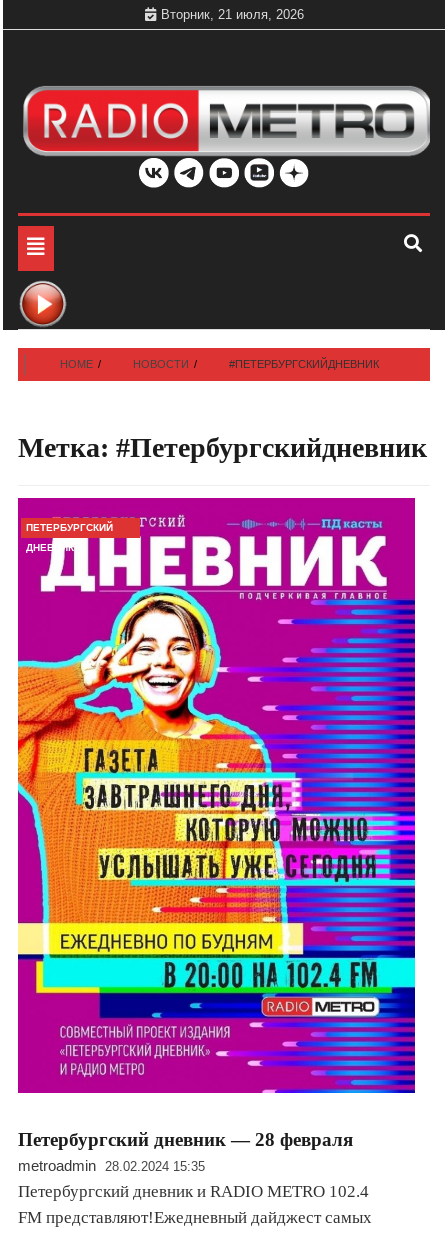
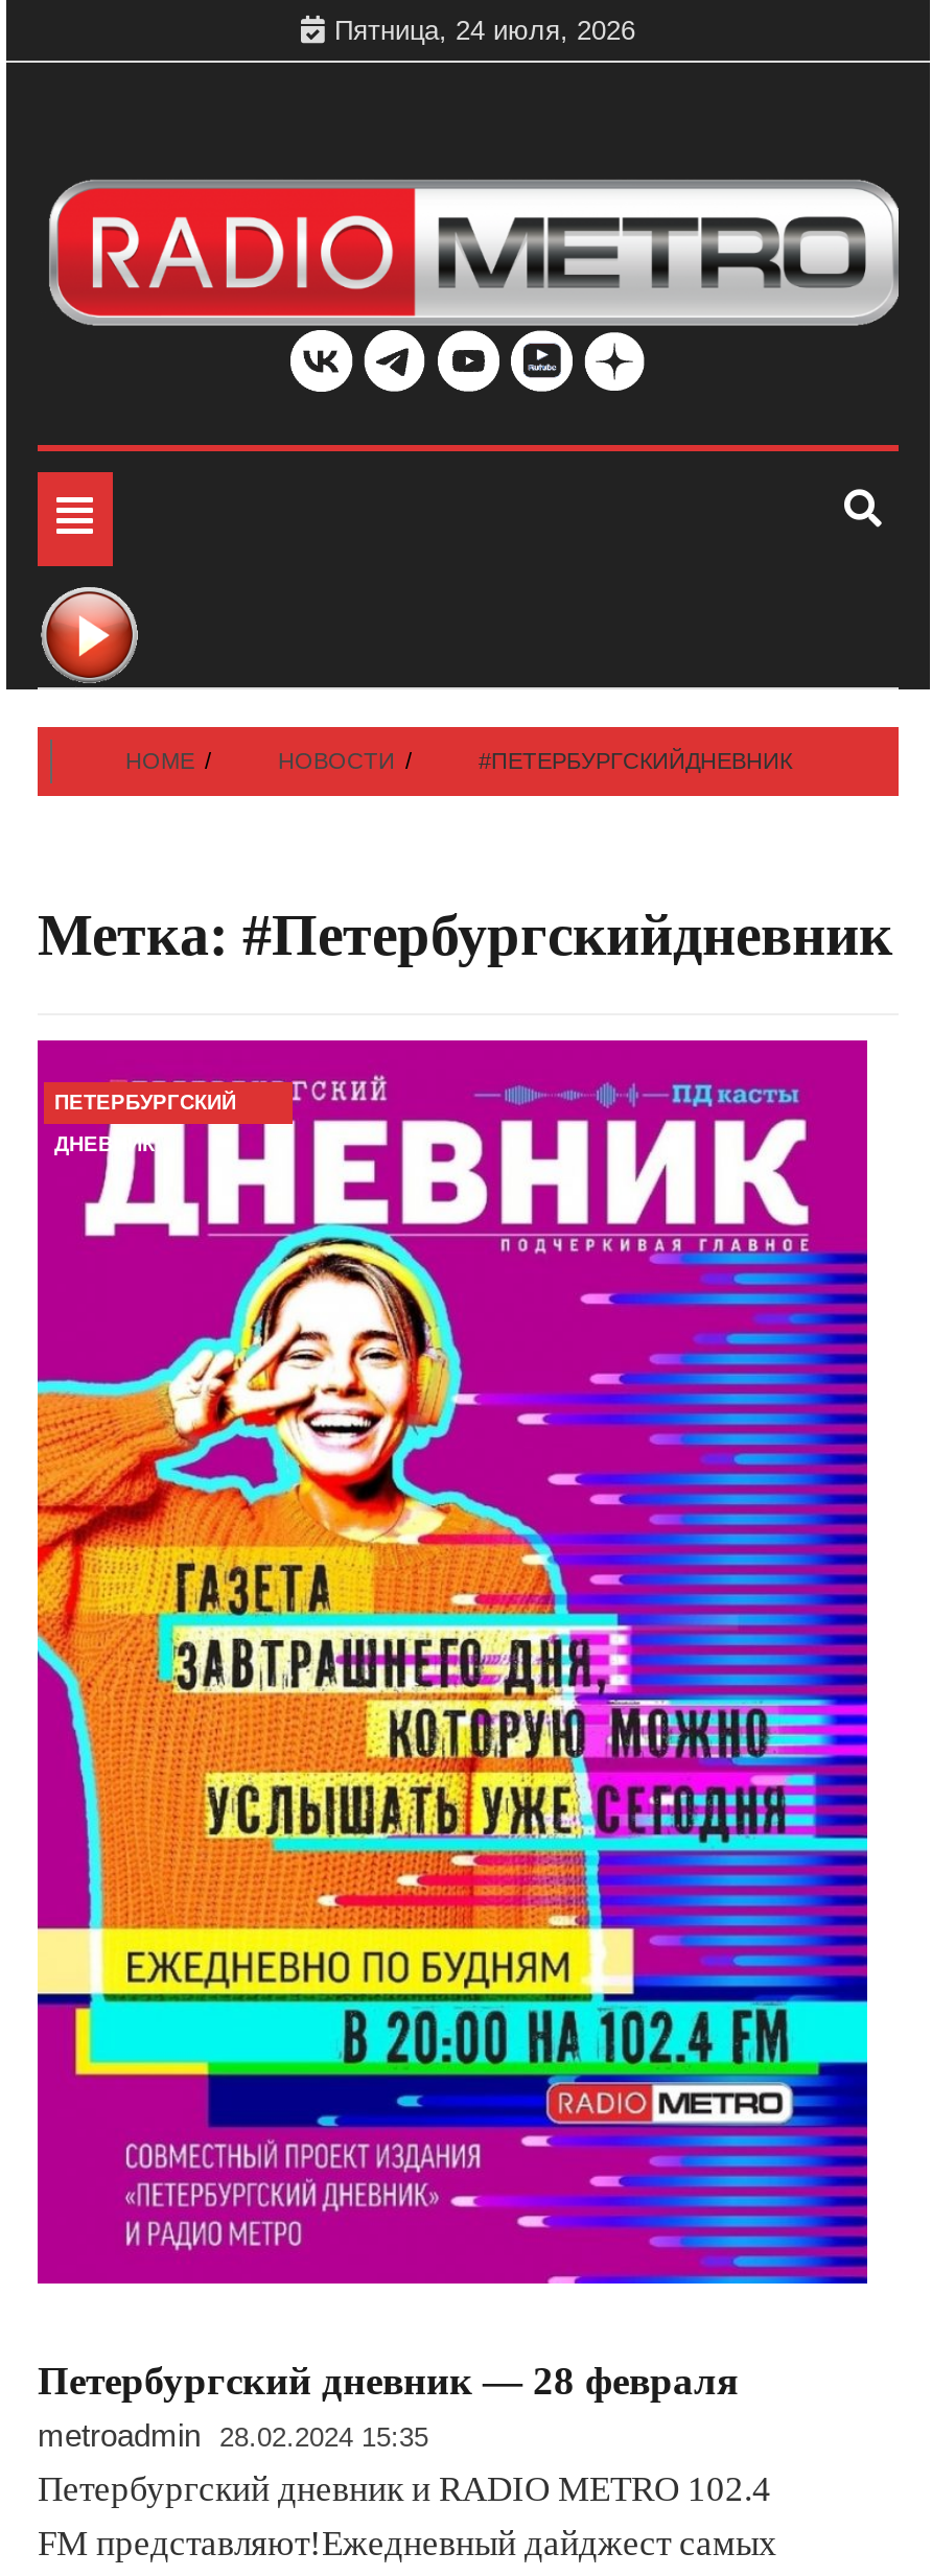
- Вторник, 21 июля, 2026
+ Пятница, 24 июля, 2026
